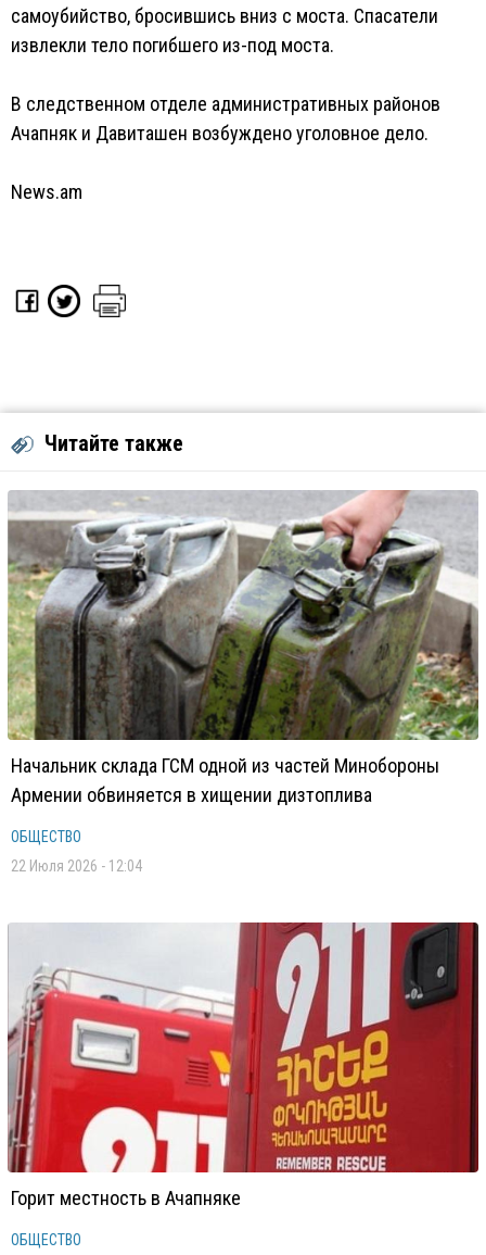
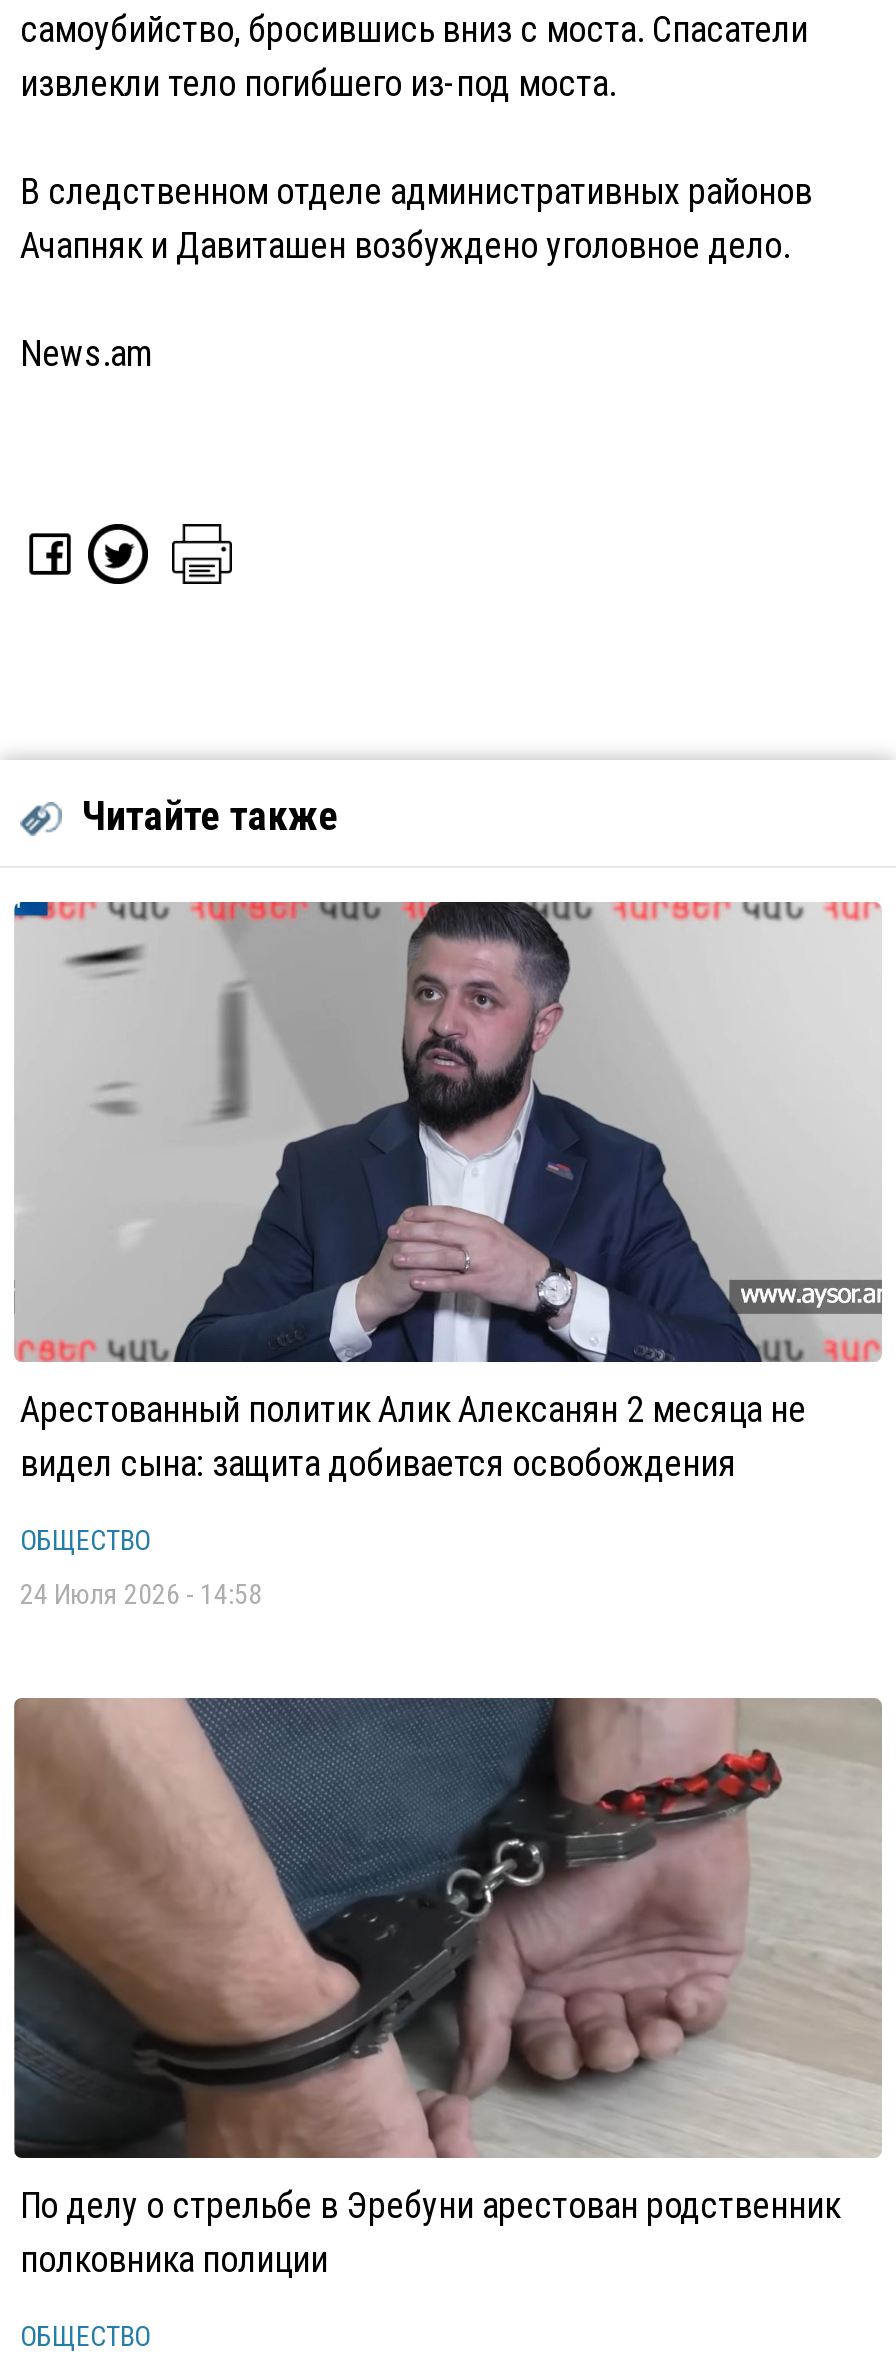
- [image]
- Начальник склада ГСМ одной из частей Минобороны
- Армении обвиняется в хищении дизтоплива
+ [image]
+ Арестованный политик Алик Алексанян 2 месяца не
+ видел сына: защита добивается освобождения

- 22 Июля 2026 - 12:04
+ 24 Июля 2026 - 14:58

- [image]
- Горит местность в Ачапняке
+ [image]
+ По делу о стрельбе в Эребуни арестован родственник
+ полковника полиции
